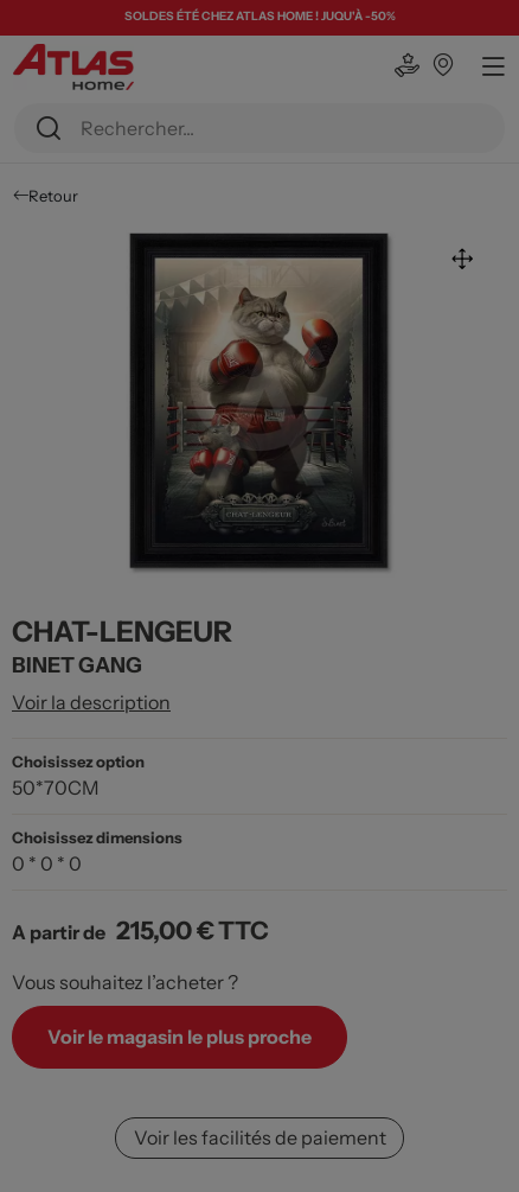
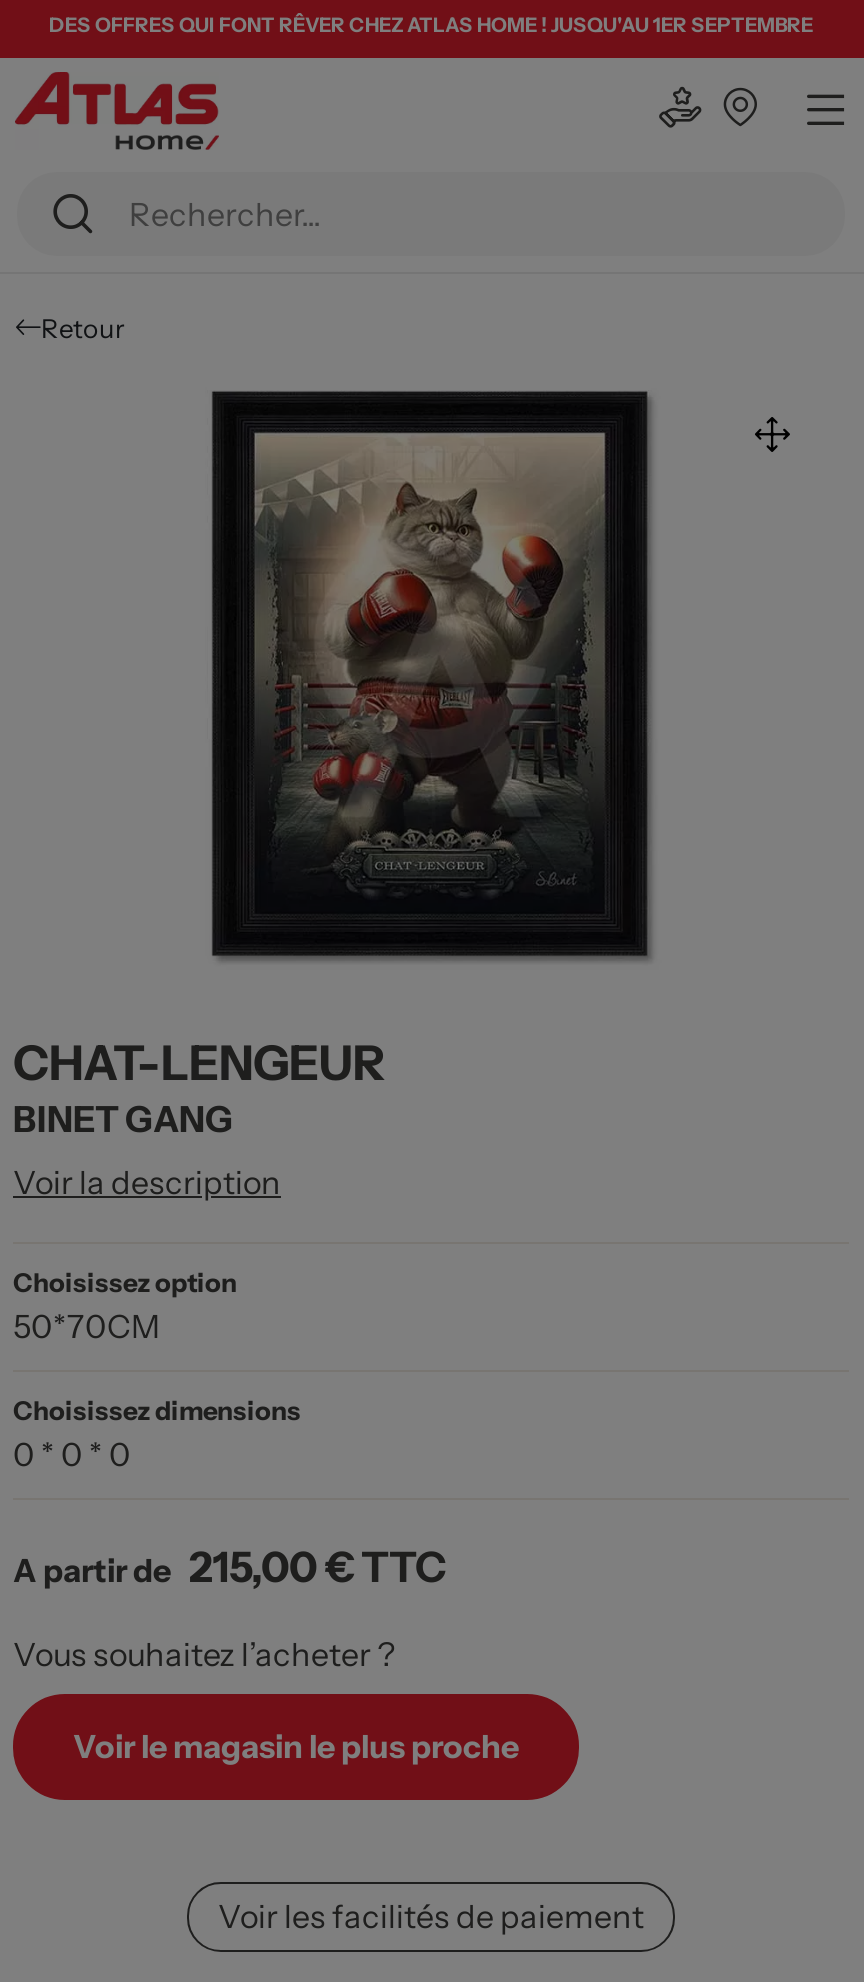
- SOLDES ÉTÉ CHEZ ATLAS HOME ! JUQU'À -50%
+ DES OFFRES QUI FONT RÊVER CHEZ ATLAS HOME ! JUSQU'AU 1ER SEPTEMBRE
